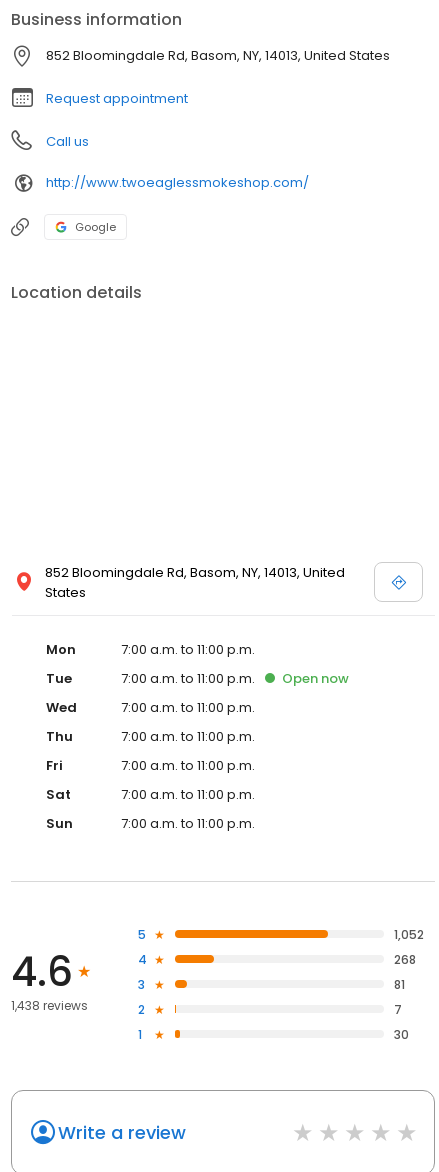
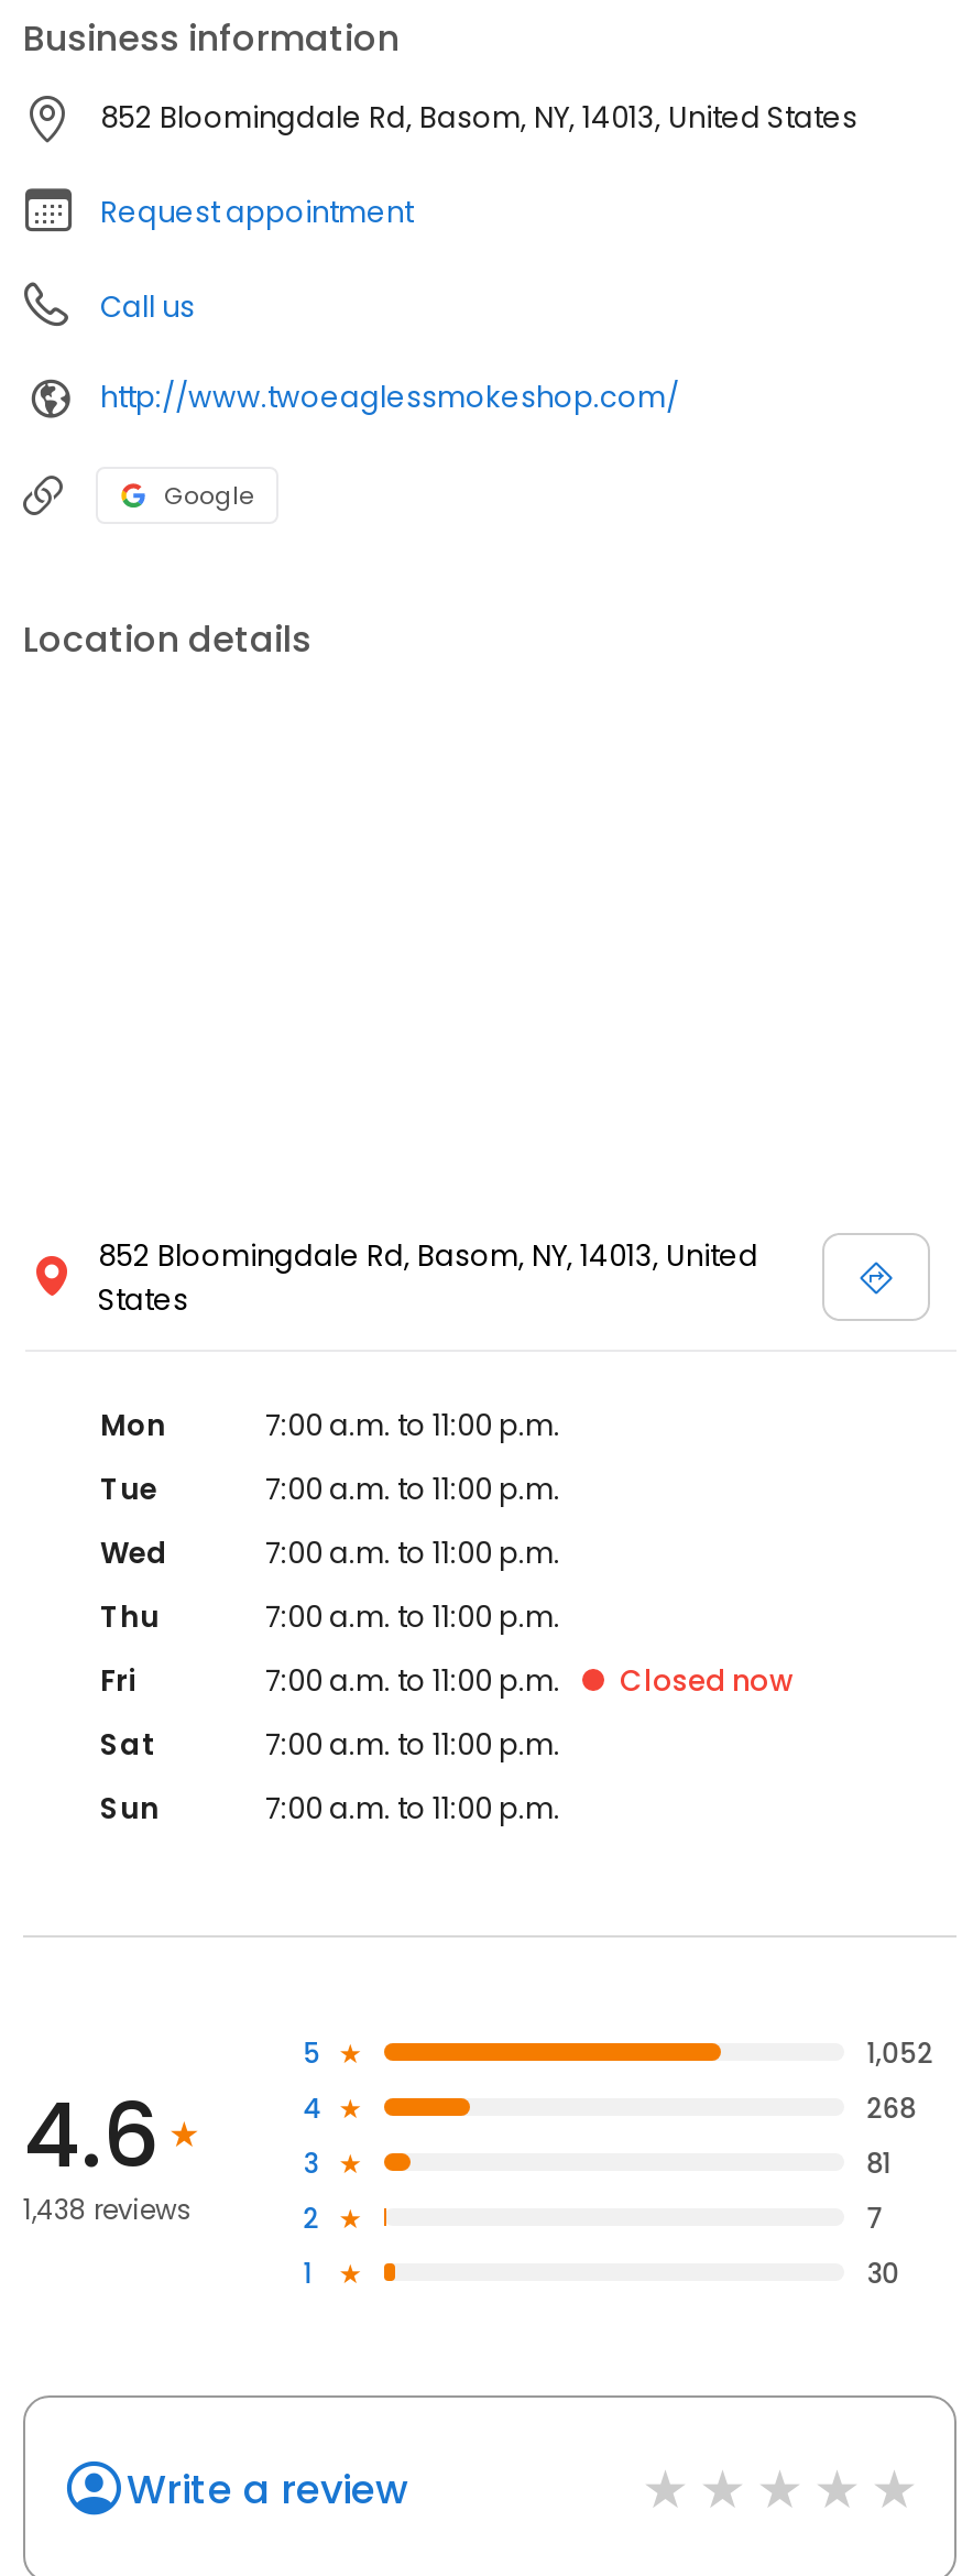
- Open now

+ Closed now
